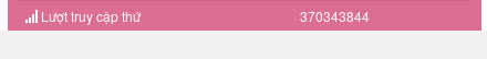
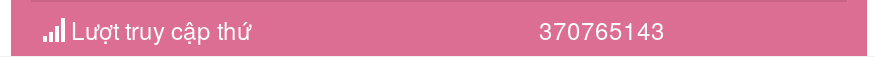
- 370343844
+ 370765143
